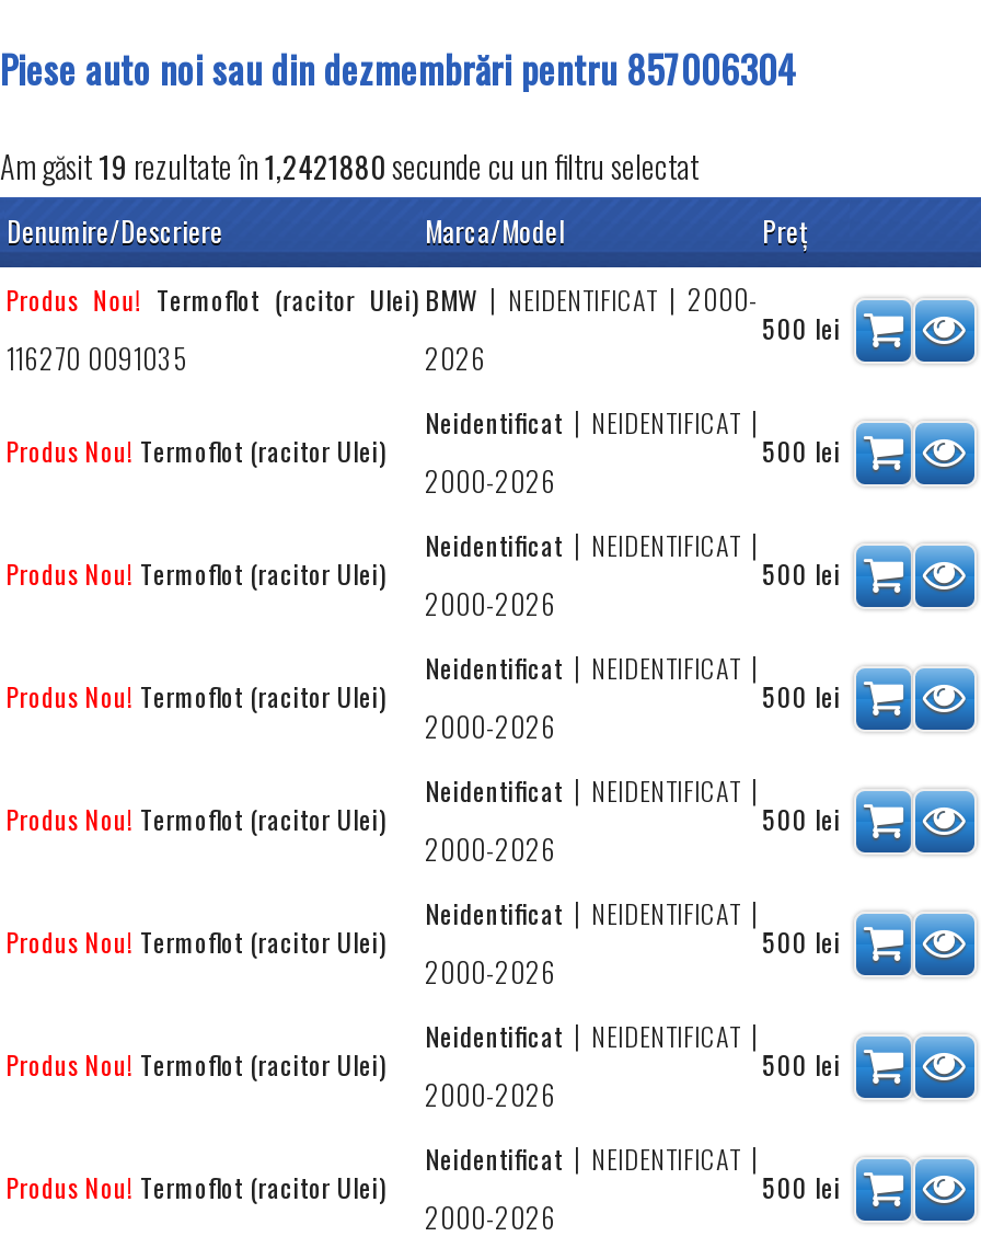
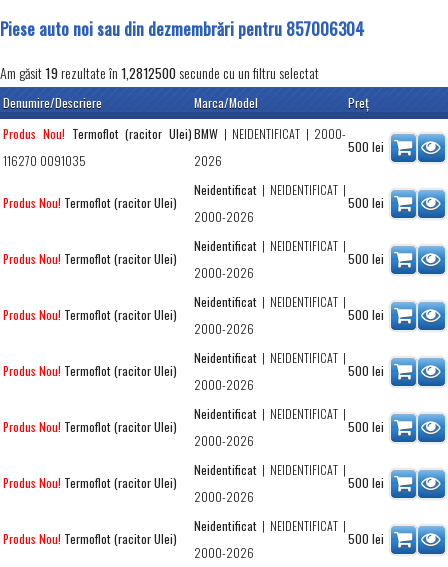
- Am găsit19 rezultate în1,2421880 secunde cu un filtru selectat
+ Am găsit19 rezultate în1,2812500 secunde cu un filtru selectat
